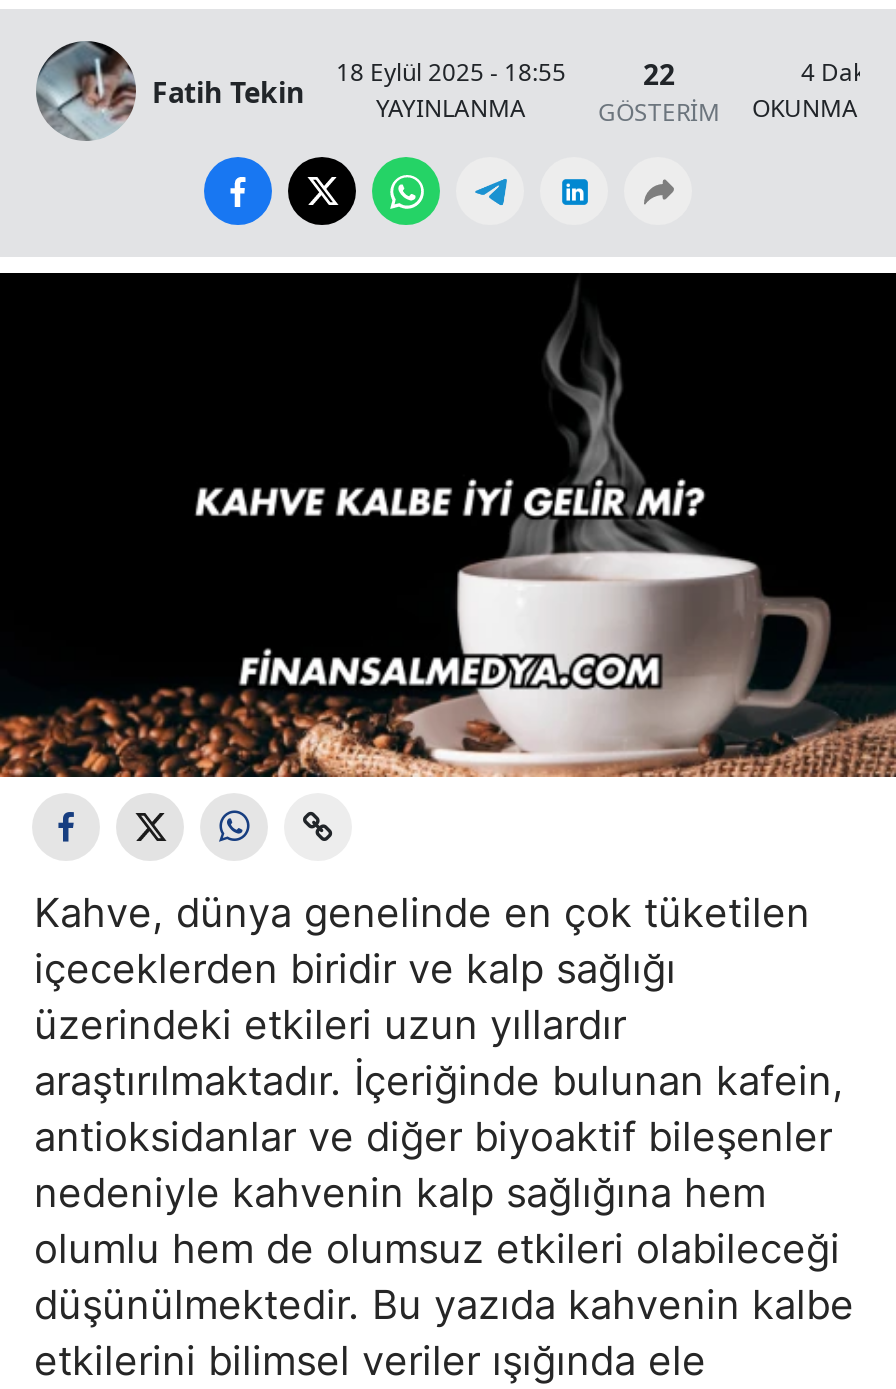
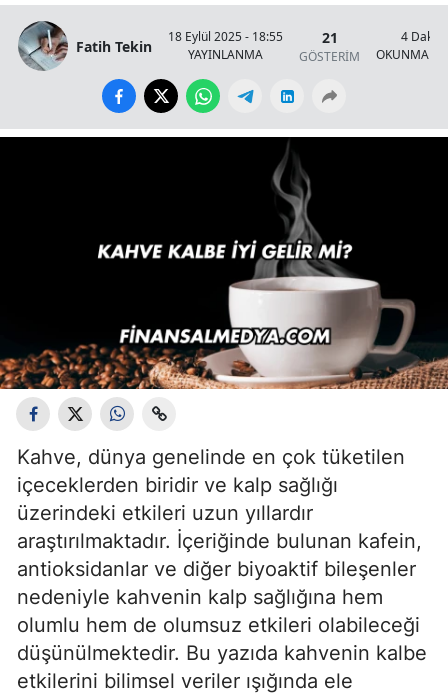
- 22
+ 21
